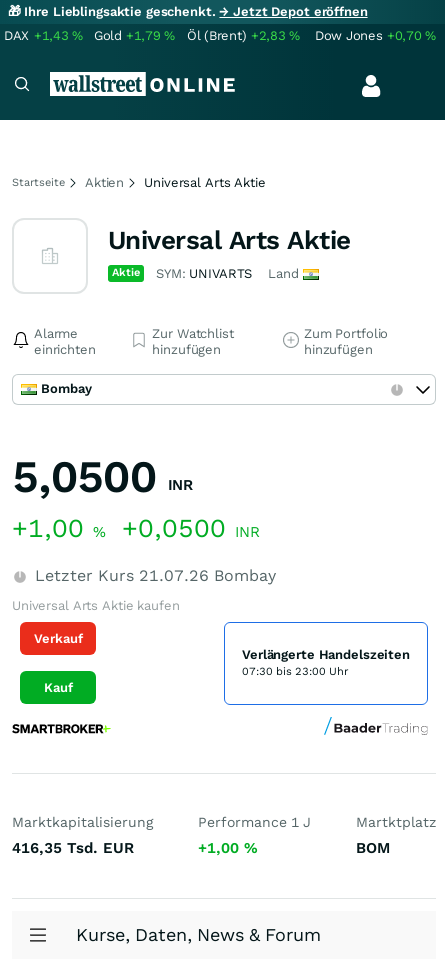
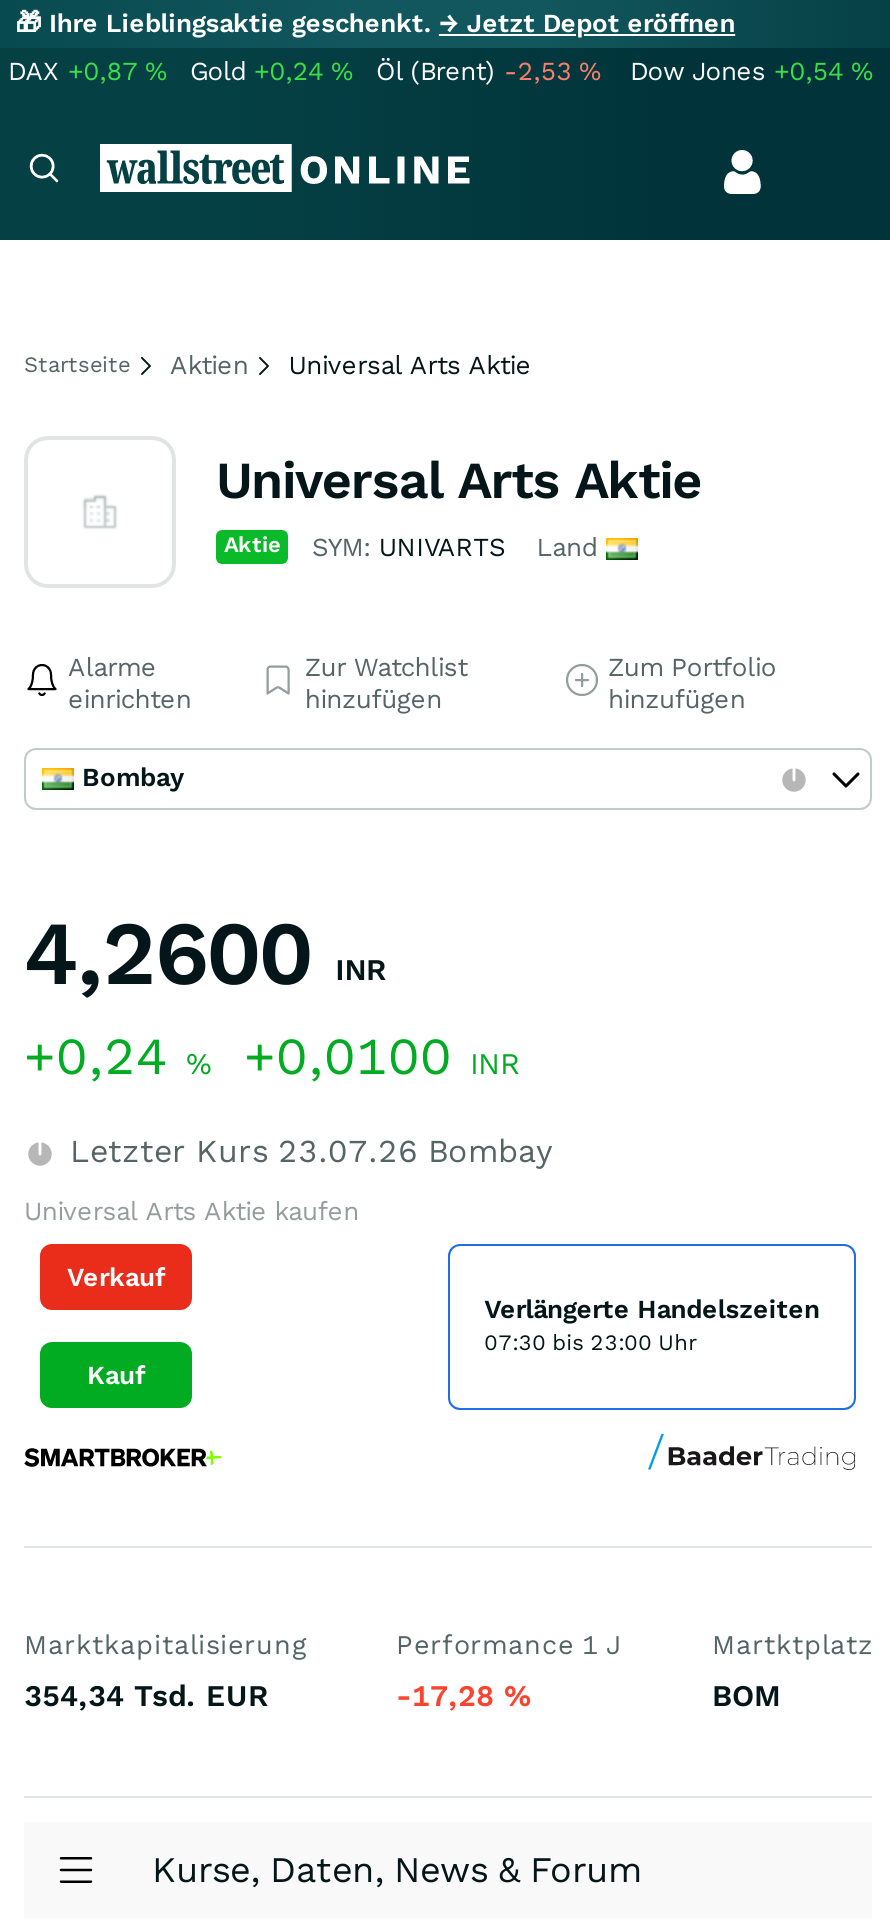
- DAX +1,43%
+ DAX +0,87%

- Gold +1,79%
+ Gold +0,24%

- Öl (Brent) +2,83%
+ Öl (Brent) -2,53%

- Dow Jones +0,70%
+ Dow Jones +0,54%

- 5,0500 INR
+ 4,2600 INR

- +1,00% +0,0500 INR
+ +0,24% +0,0100 INR

- Letzter Kurs 21.07.26 Bombay
+ Letzter Kurs 23.07.26 Bombay

- 416,35 Tsd. EUR
+ 354,34 Tsd. EUR

- +1,00%
+ -17,28%
